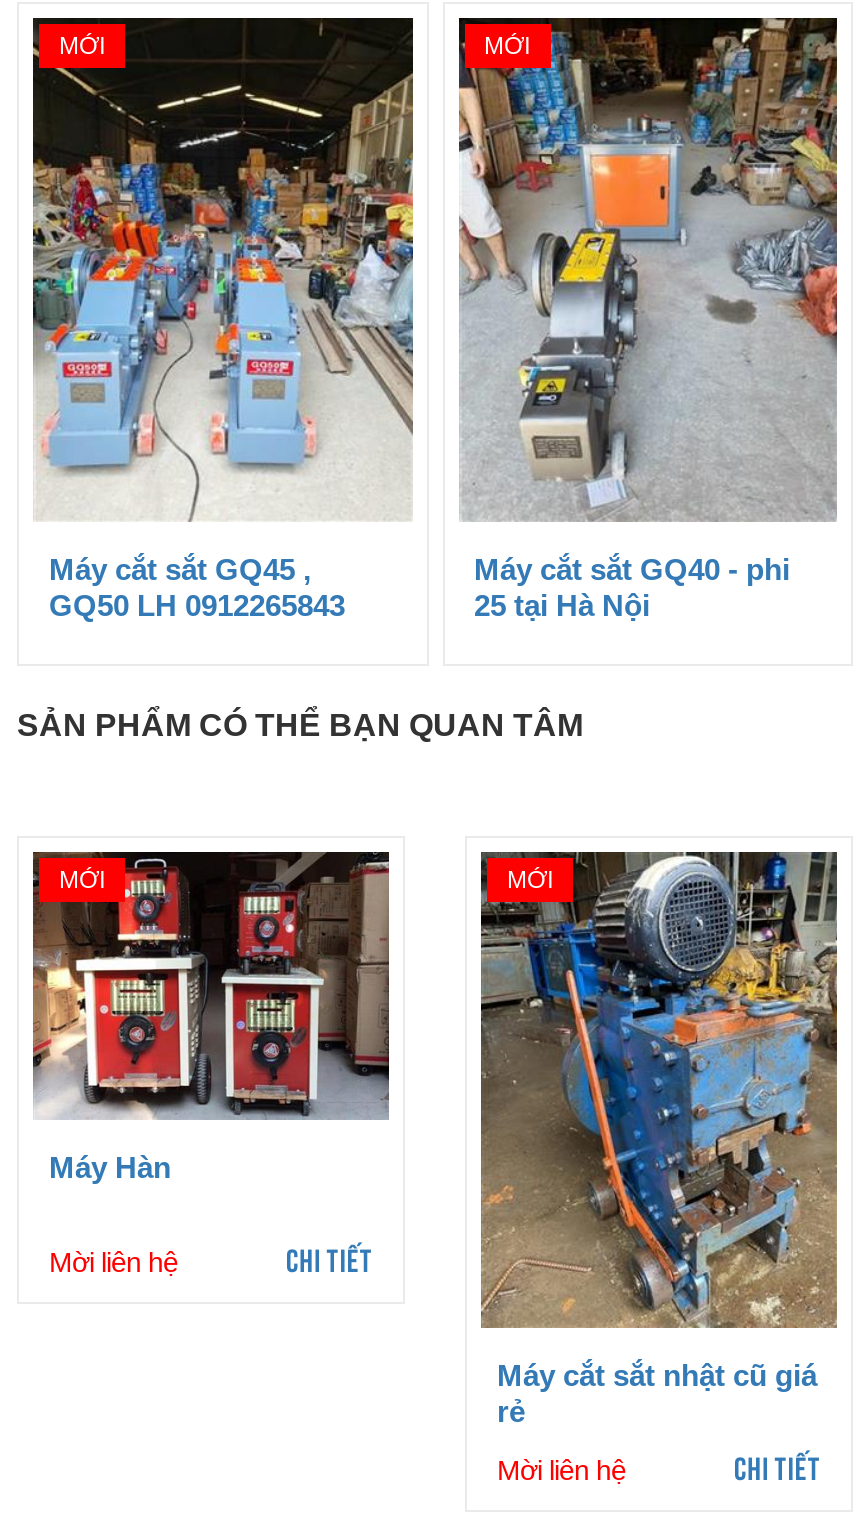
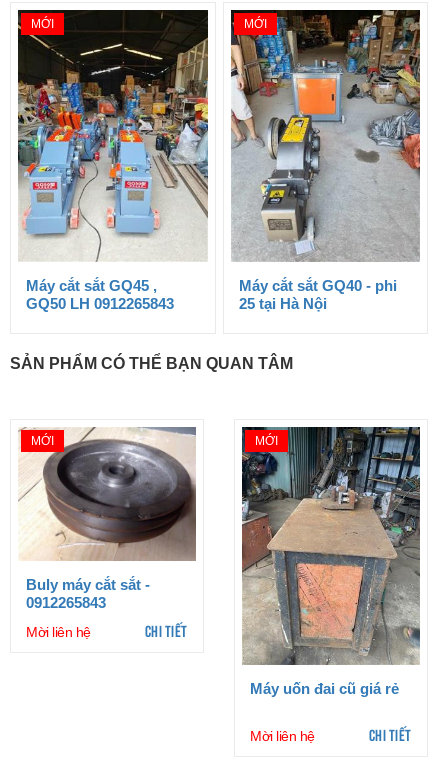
- [image]
- Máy Hàn
+ [image]
+ Buly máy cắt sắt -
+ 0912265843

- [image]
- Máy cắt sắt nhật cũ giá
- rẻ
+ [image]
+ Máy uốn đai cũ giá rẻ
